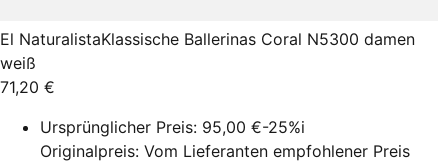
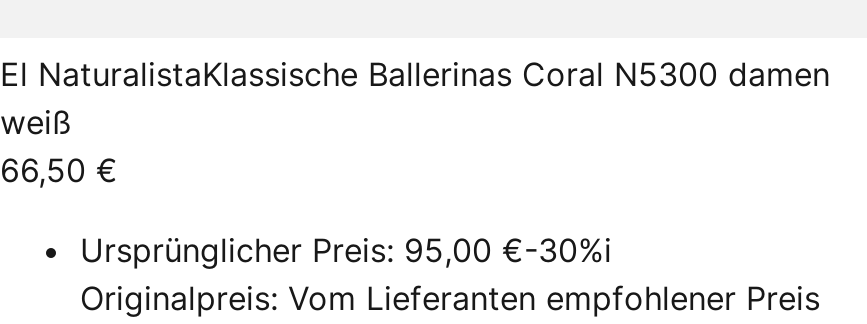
- 71,20 €
+ 66,50 €

- Ursprünglicher Preis: 95,00 €-25%i
+ Ursprünglicher Preis: 95,00 €-30%i
